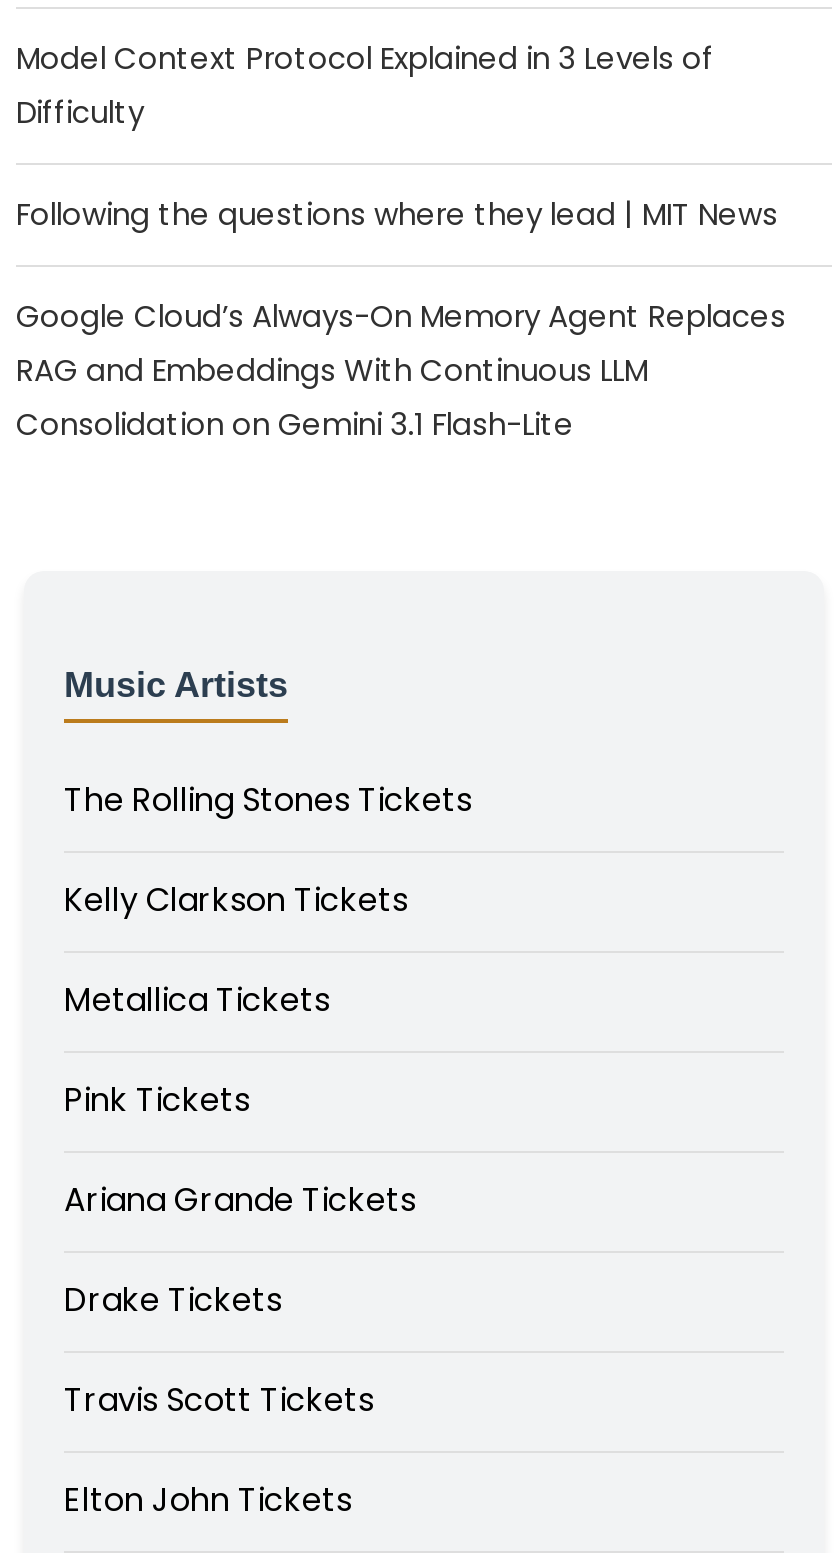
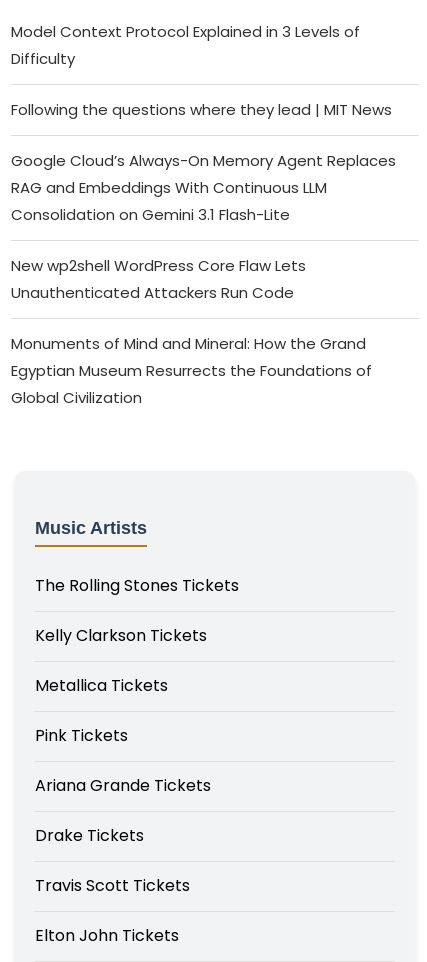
+ New wp2shell WordPress Core Flaw Lets
+ Unauthenticated Attackers Run Code
+ Monuments of Mind and Mineral: How the Grand
+ Egyptian Museum Resurrects the Foundations of
+ Global Civilization
